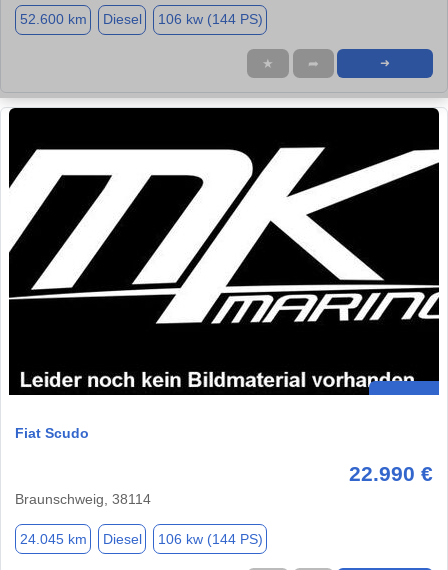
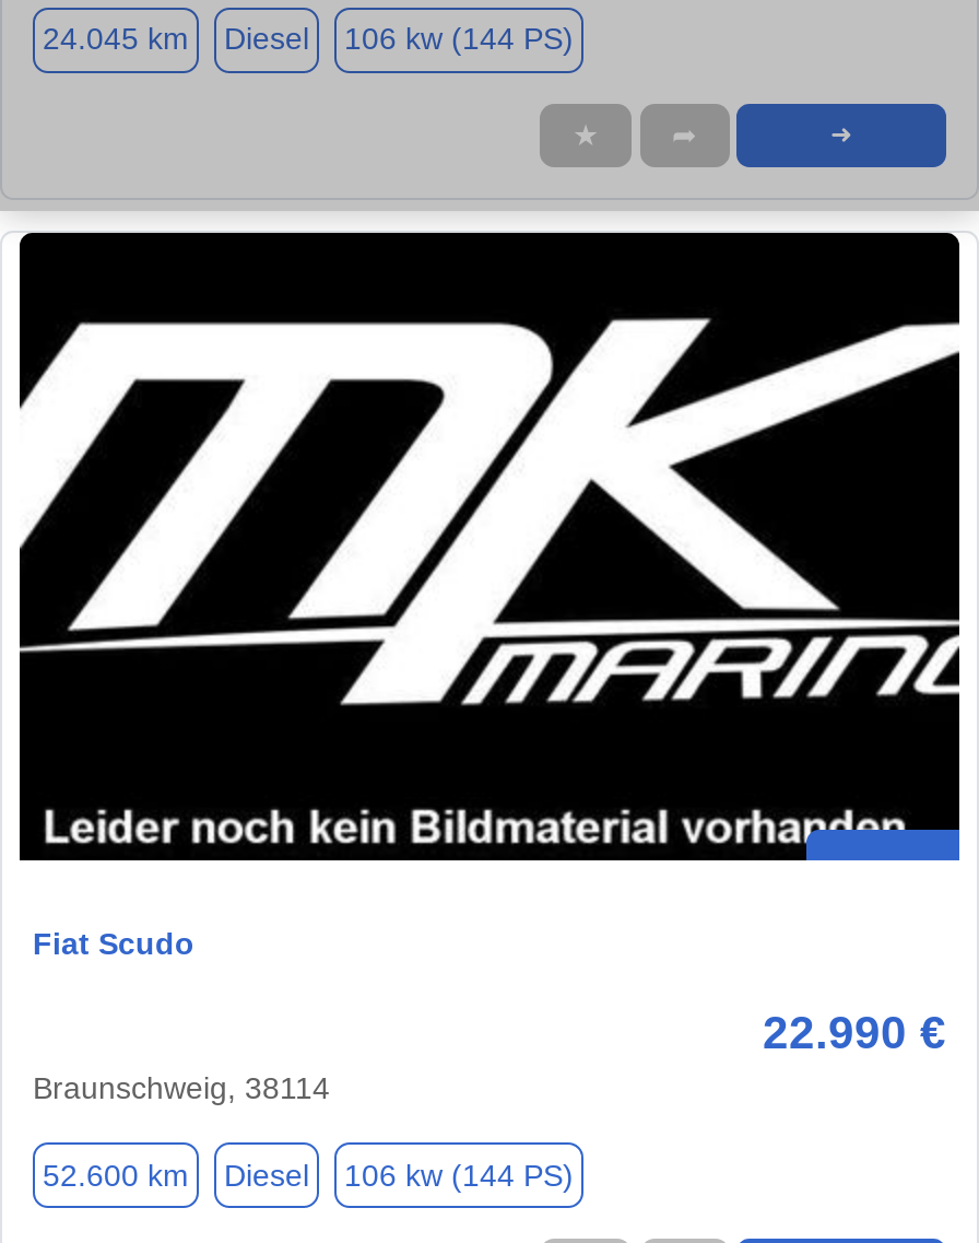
- 52.600 km Diesel 106 kw (144 PS)
+ 24.045 km Diesel 106 kw (144 PS)

- 24.045 km Diesel 106 kw (144 PS)
+ 52.600 km Diesel 106 kw (144 PS)
